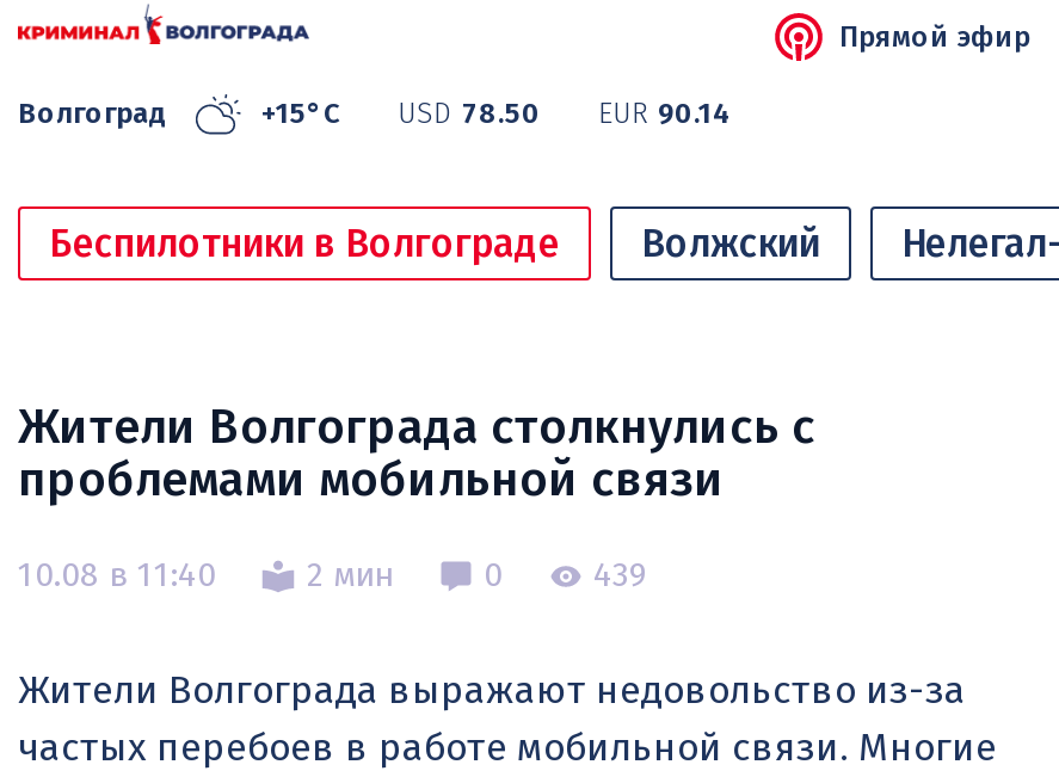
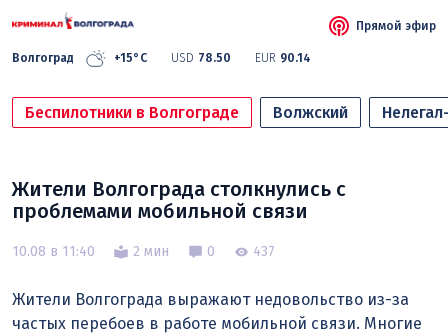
- 439
+ 437
